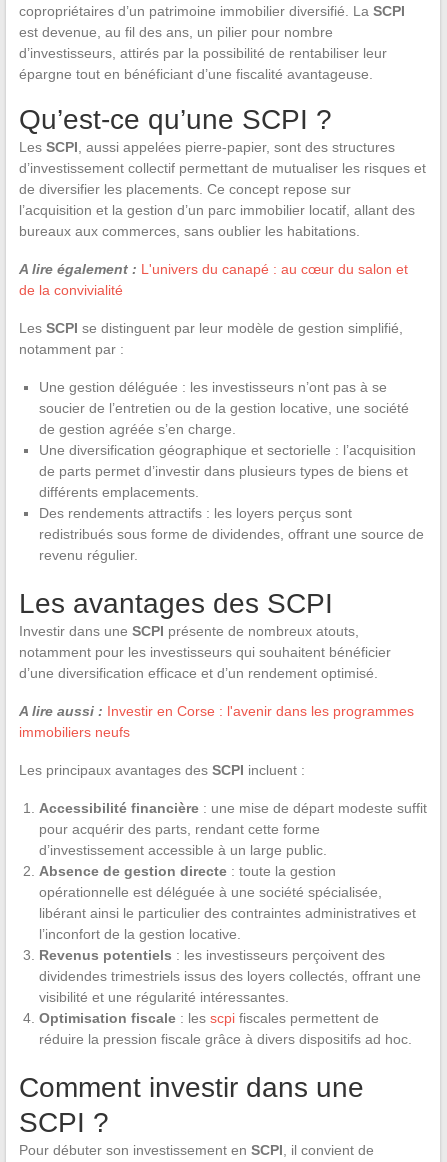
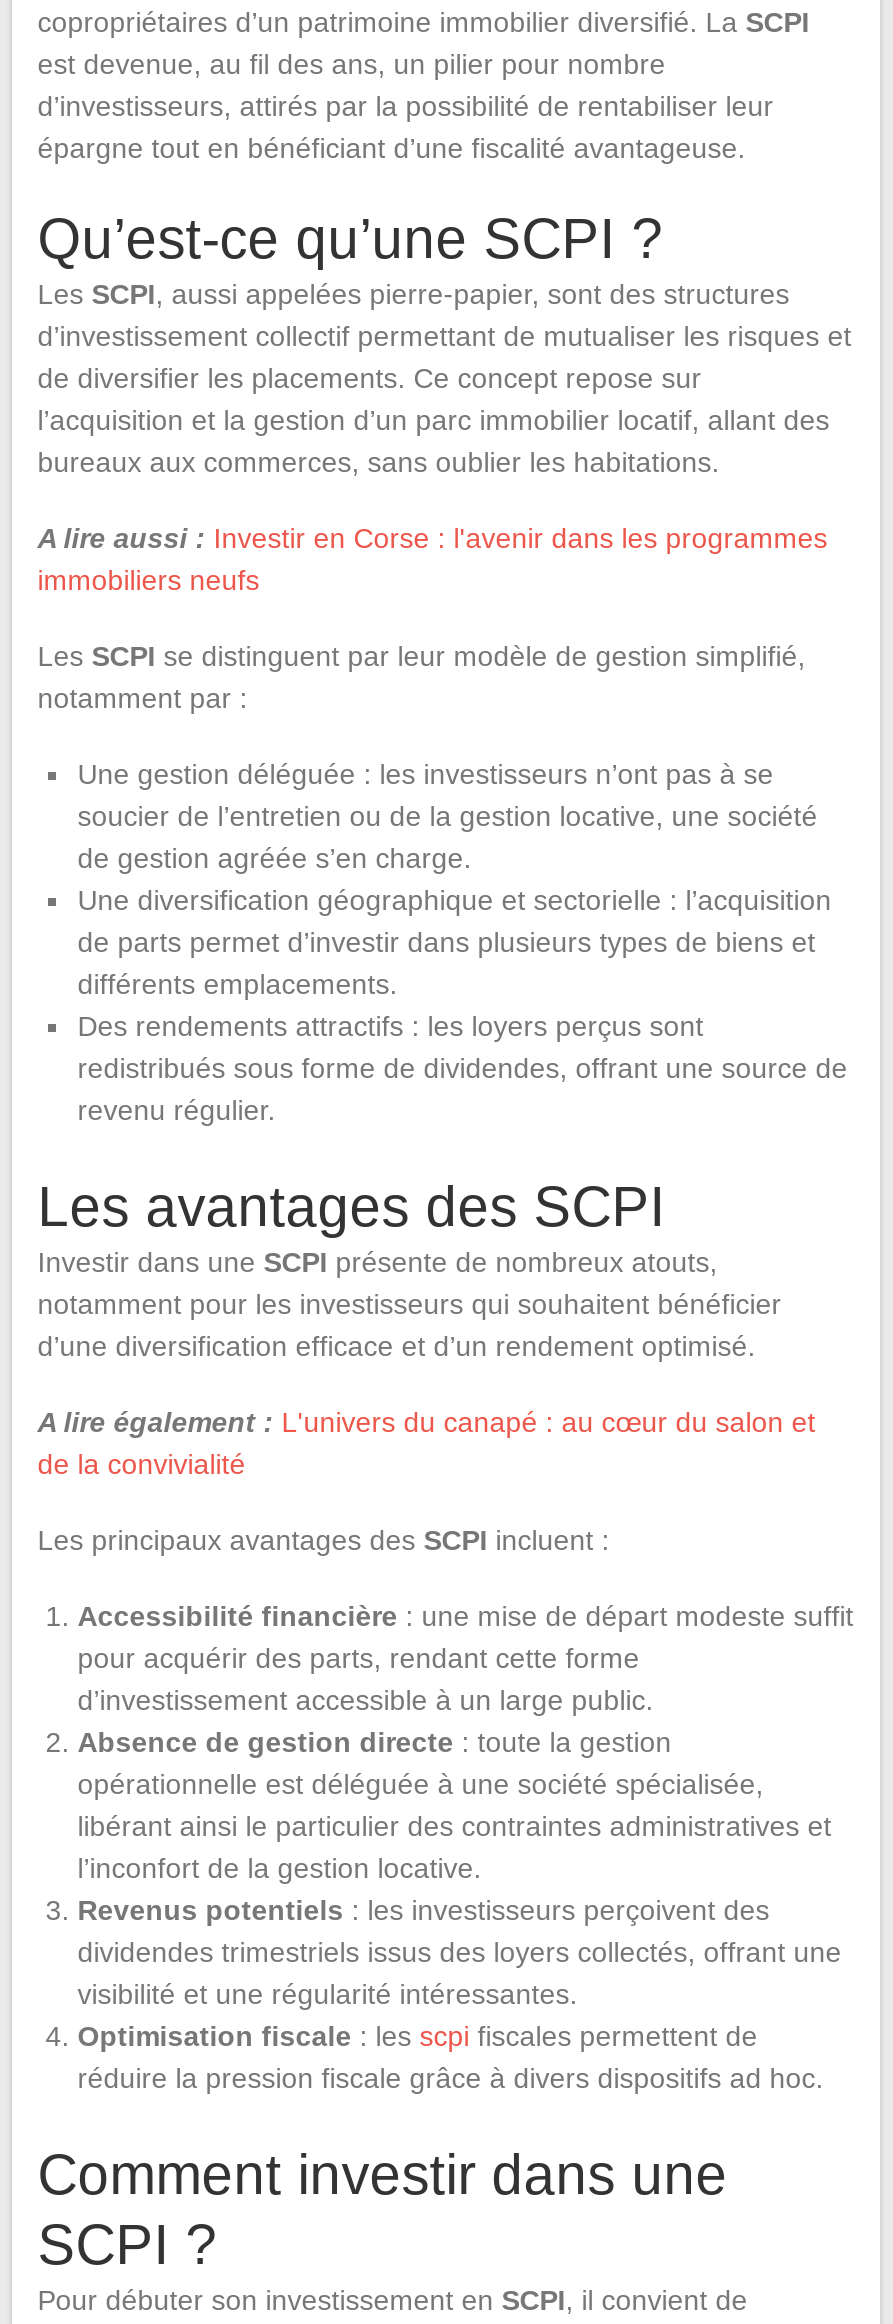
moved down: A lire également : L'univers du canapé : au cœur du salon et | de la convivialité

moved up: A lire aussi : Investir en Corse : l'avenir dans les programmes | immobiliers neufs
